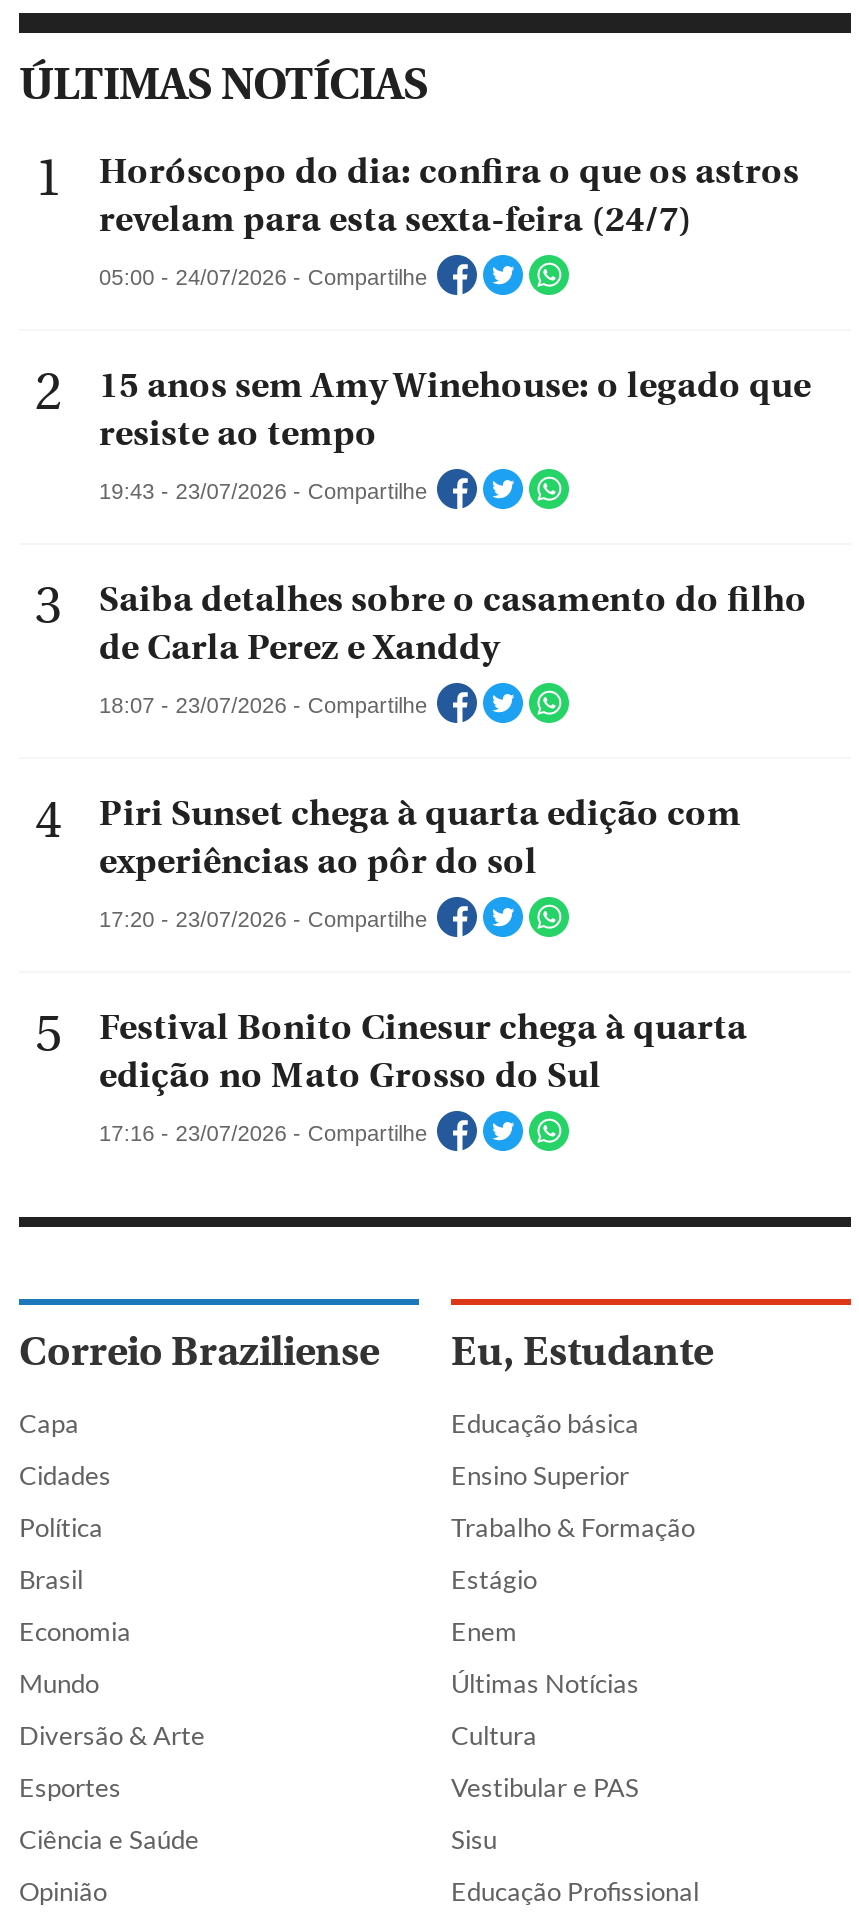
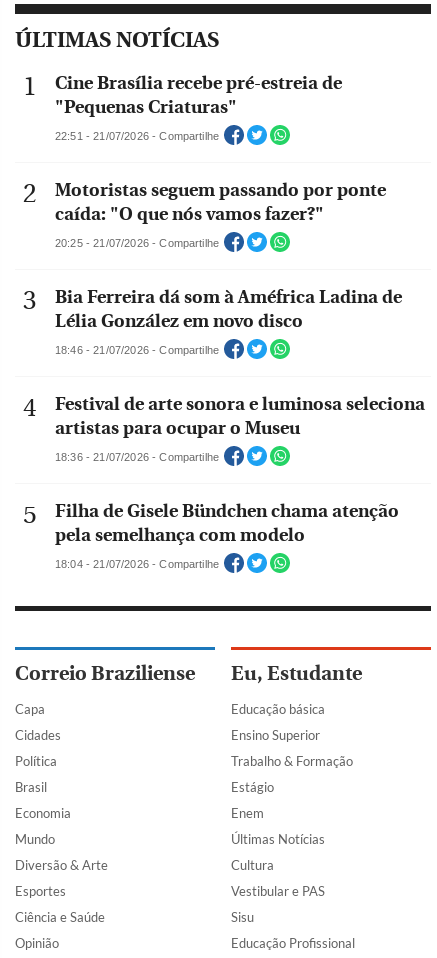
- Horóscopo do dia: confira o que os astros
- revelam para esta sexta-feira (24/7)
+ Cine Brasília recebe pré-estreia de
+ "Pequenas Criaturas"

- 05:00 - 24/07/2026 - Compartilhe
+ 22:51 - 21/07/2026 - Compartilhe

- 15 anos sem Amy Winehouse: o legado que
- resiste ao tempo
+ Motoristas seguem passando por ponte
+ caída: "O que nós vamos fazer?"

- 19:43 - 23/07/2026 - Compartilhe
+ 20:25 - 21/07/2026 - Compartilhe

- Saiba detalhes sobre o casamento do filho
- de Carla Perez e Xanddy
+ Bia Ferreira dá som à Améfrica Ladina de
+ Lélia González em novo disco

- 18:07 - 23/07/2026 - Compartilhe
+ 18:46 - 21/07/2026 - Compartilhe

- Piri Sunset chega à quarta edição com
- experiências ao pôr do sol
+ Festival de arte sonora e luminosa seleciona
+ artistas para ocupar o Museu

- 17:20 - 23/07/2026 - Compartilhe
+ 18:36 - 21/07/2026 - Compartilhe

- Festival Bonito Cinesur chega à quarta
- edição no Mato Grosso do Sul
+ Filha de Gisele Bündchen chama atenção
+ pela semelhança com modelo

- 17:16 - 23/07/2026 - Compartilhe
+ 18:04 - 21/07/2026 - Compartilhe
